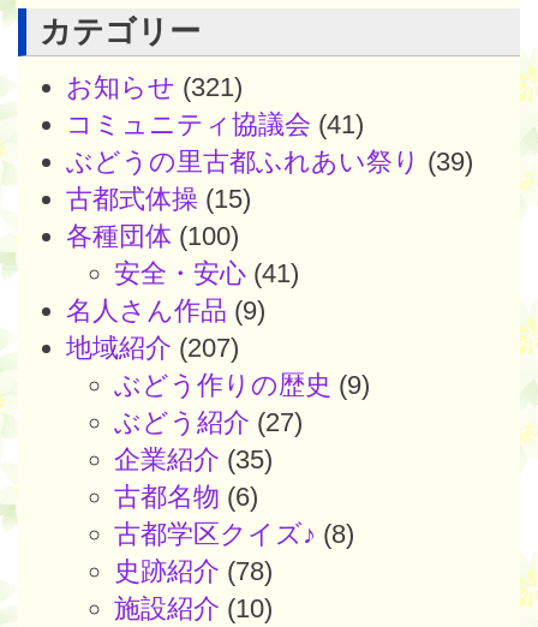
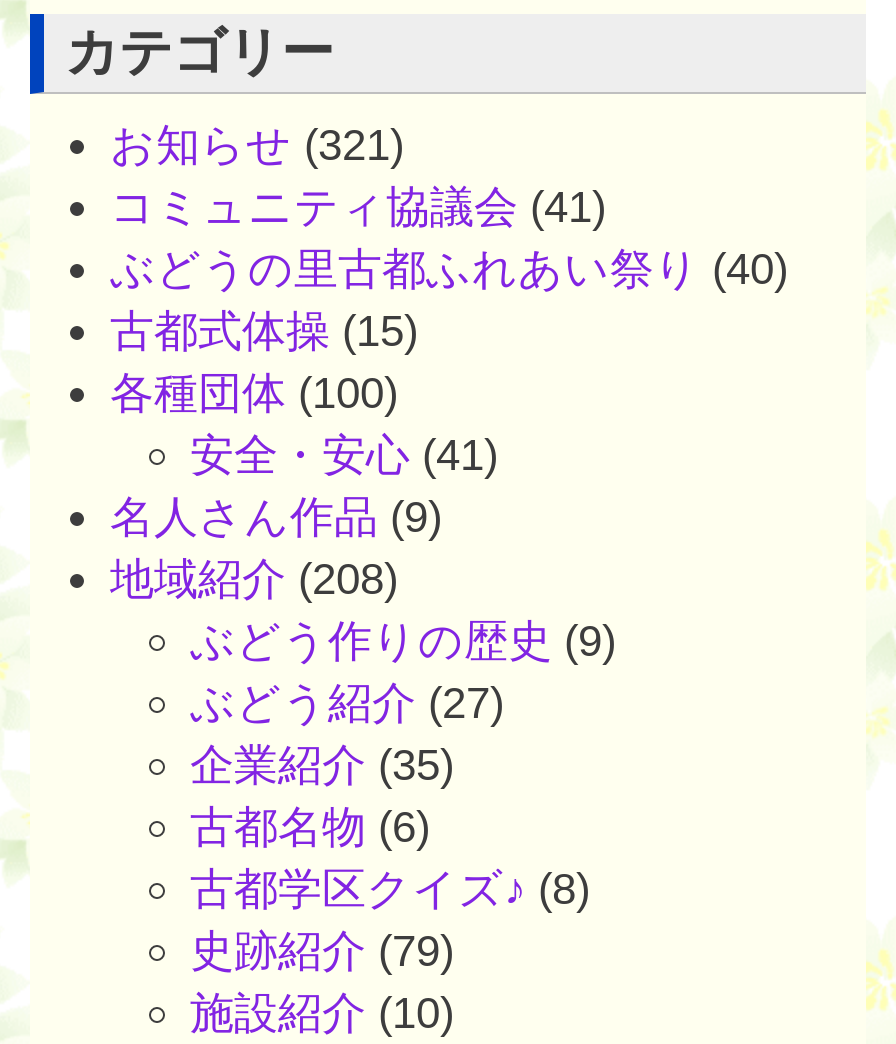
- ぶどうの里古都ふれあい祭り(39)
+ ぶどうの里古都ふれあい祭り(40)

- 地域紹介(207)
+ 地域紹介(208)

- 史跡紹介(78)
+ 史跡紹介(79)
